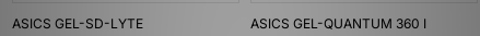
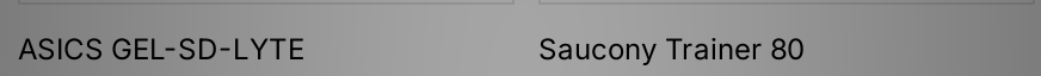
- ASICS GEL-QUANTUM 360 I
+ Saucony Trainer 80
